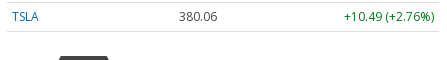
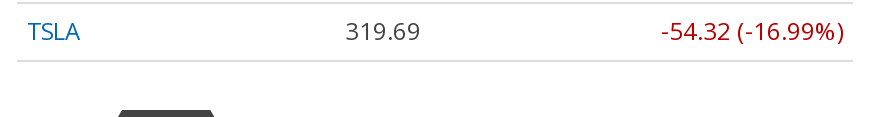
- 380.06
- +10.49 (+2.76%)
+ 319.69
+ -54.32 (-16.99%)
